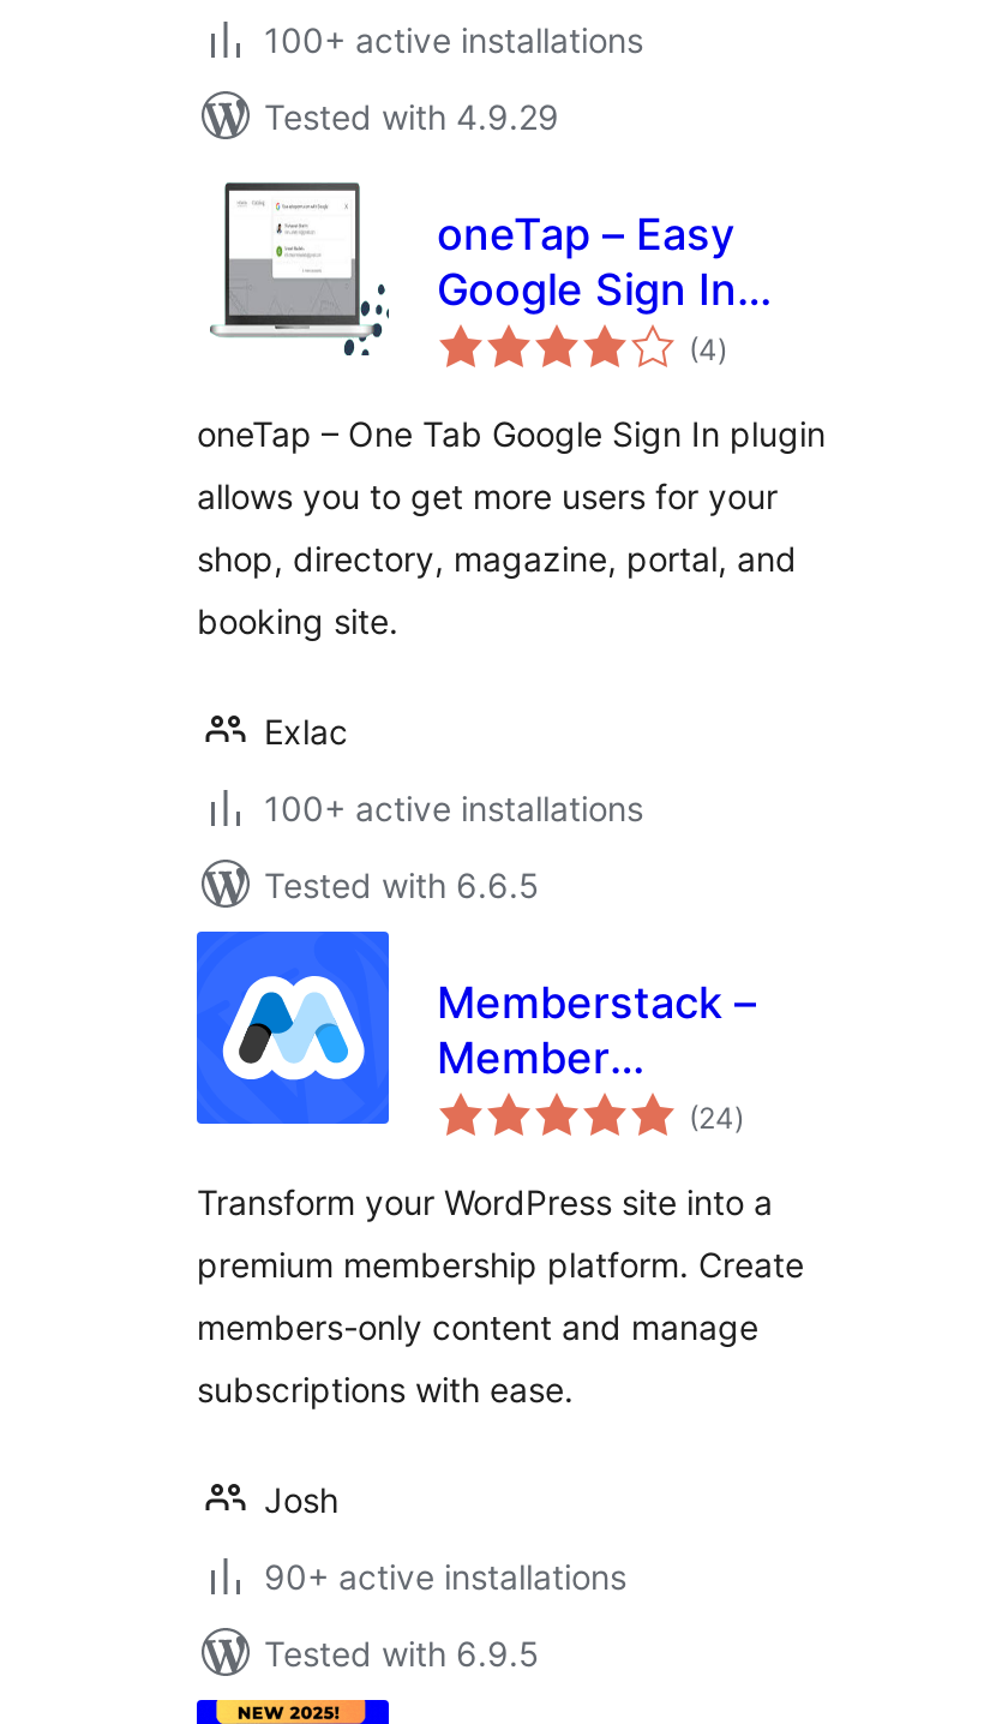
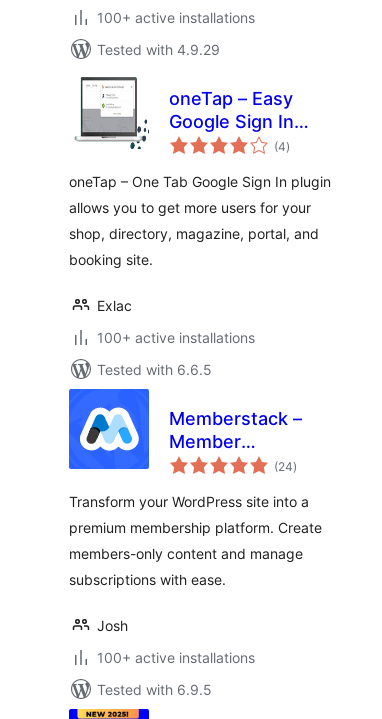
- 90+ active installations
+ 100+ active installations
